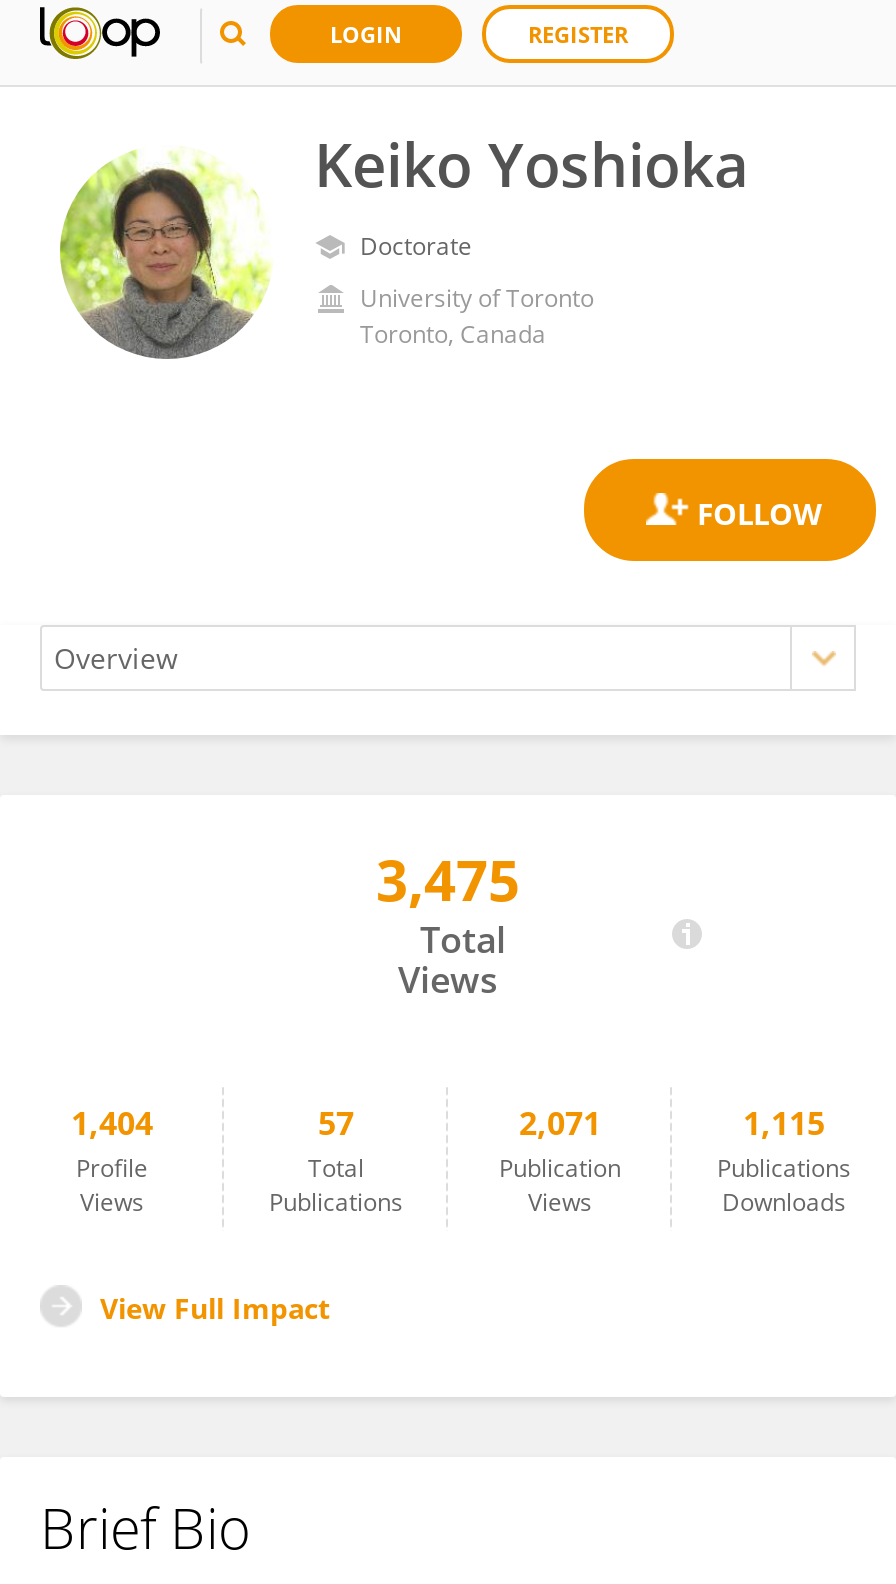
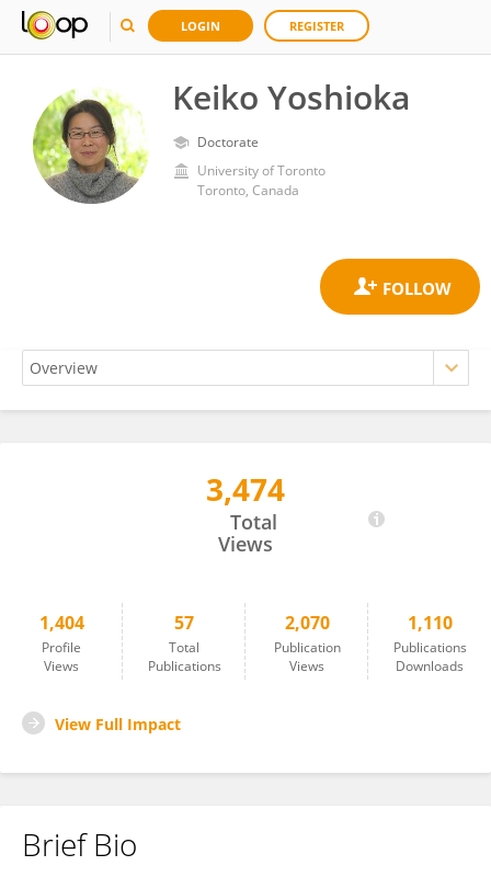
- 3,475
+ 3,474

- 2,071
+ 2,070

- 1,115
+ 1,110
